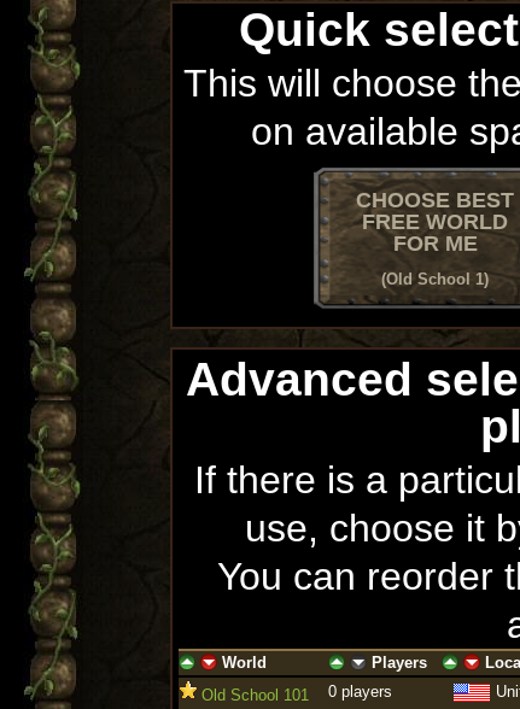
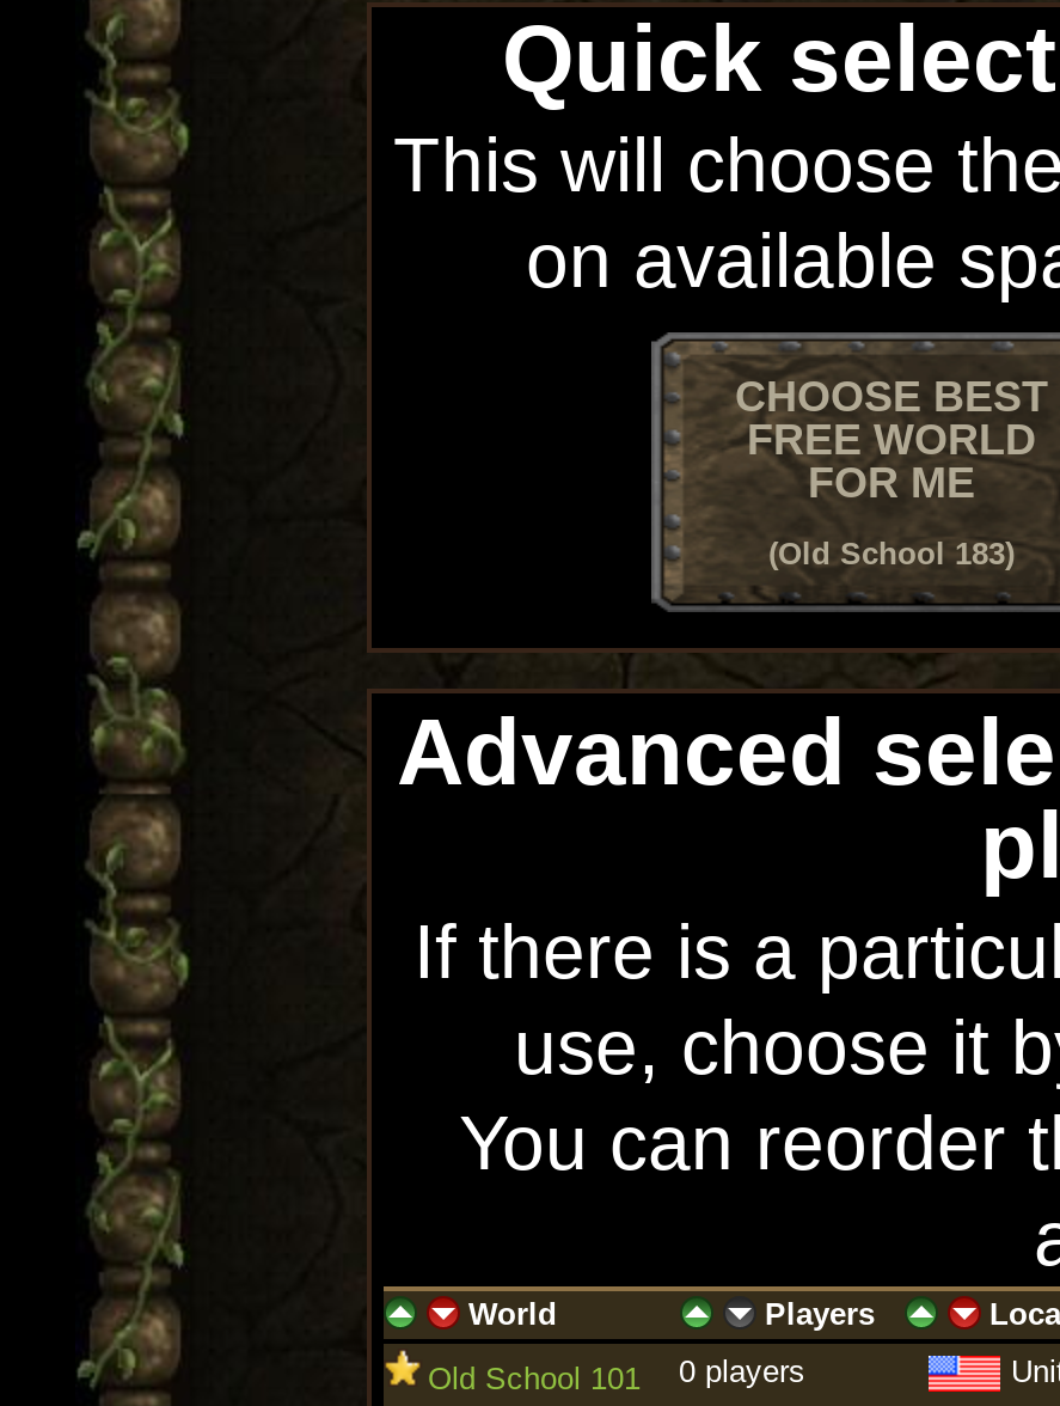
- (Old School 1)
+ (Old School 183)
